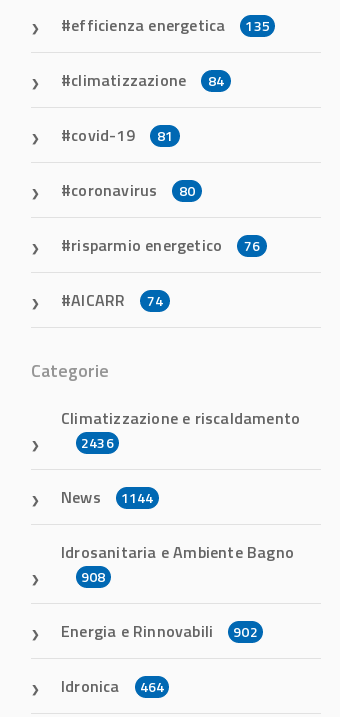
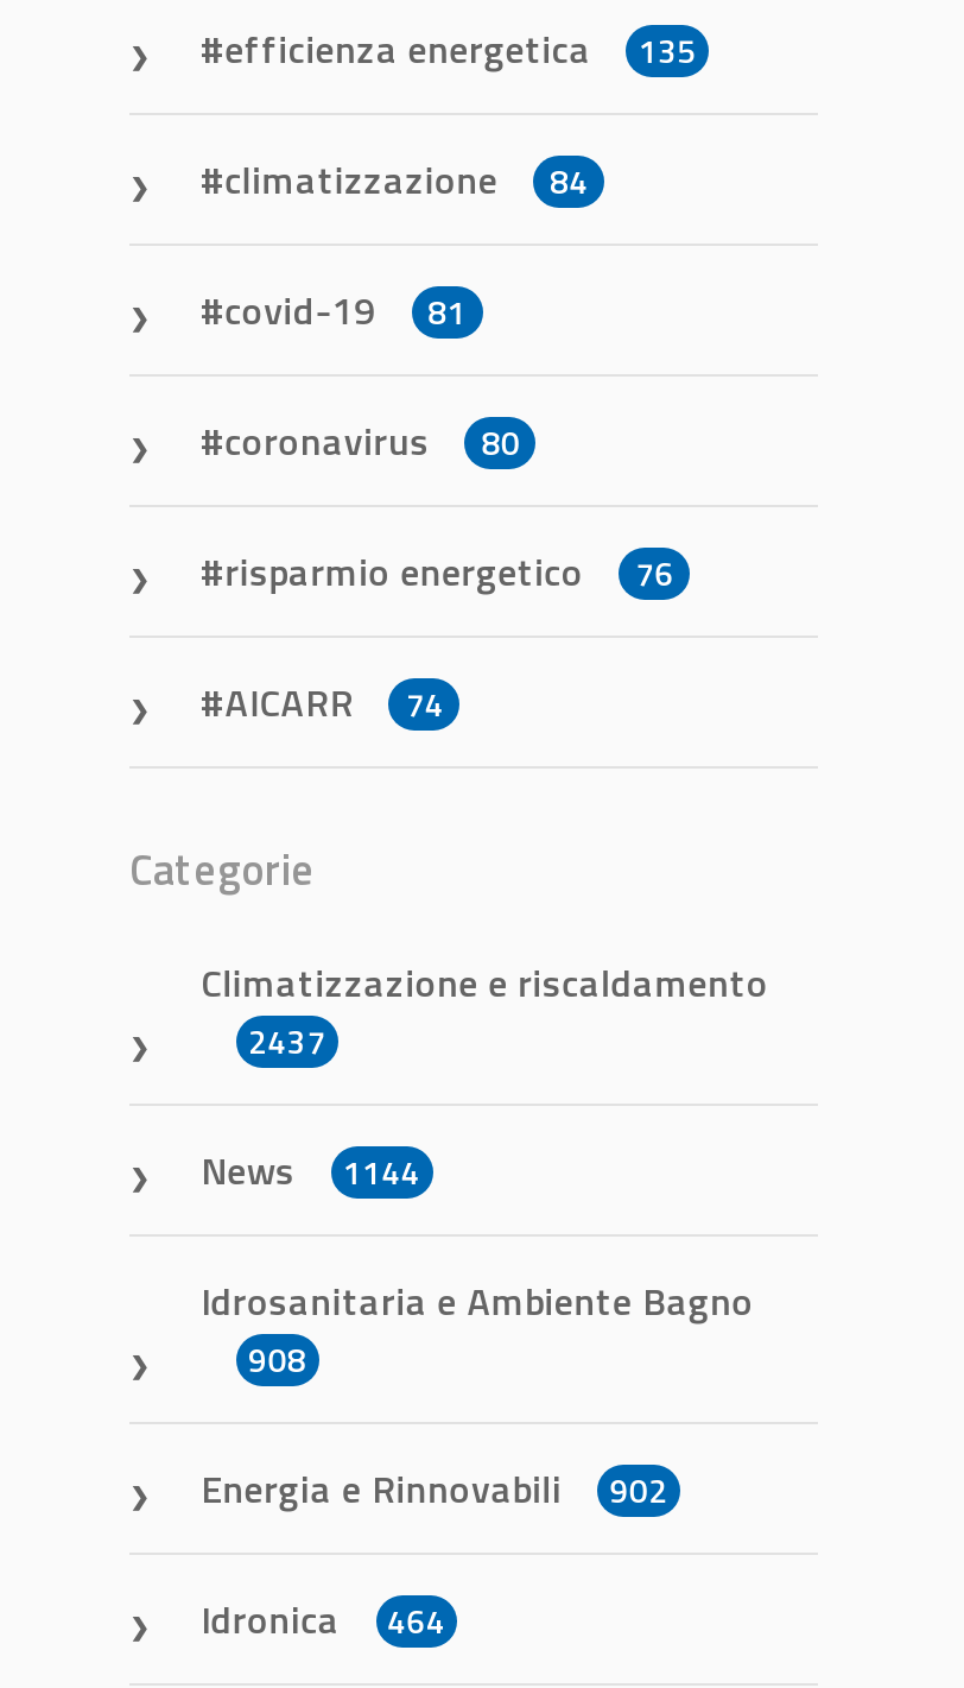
- 2436
+ 2437
